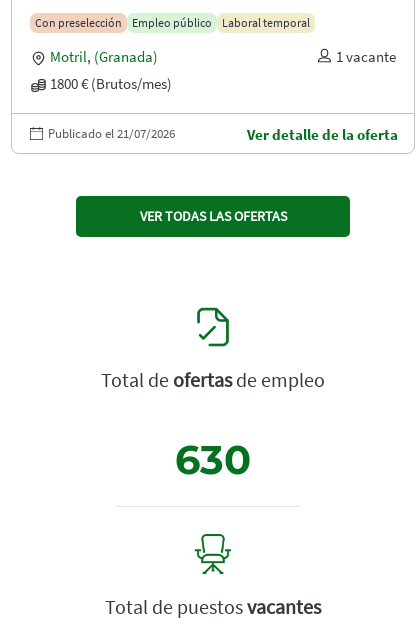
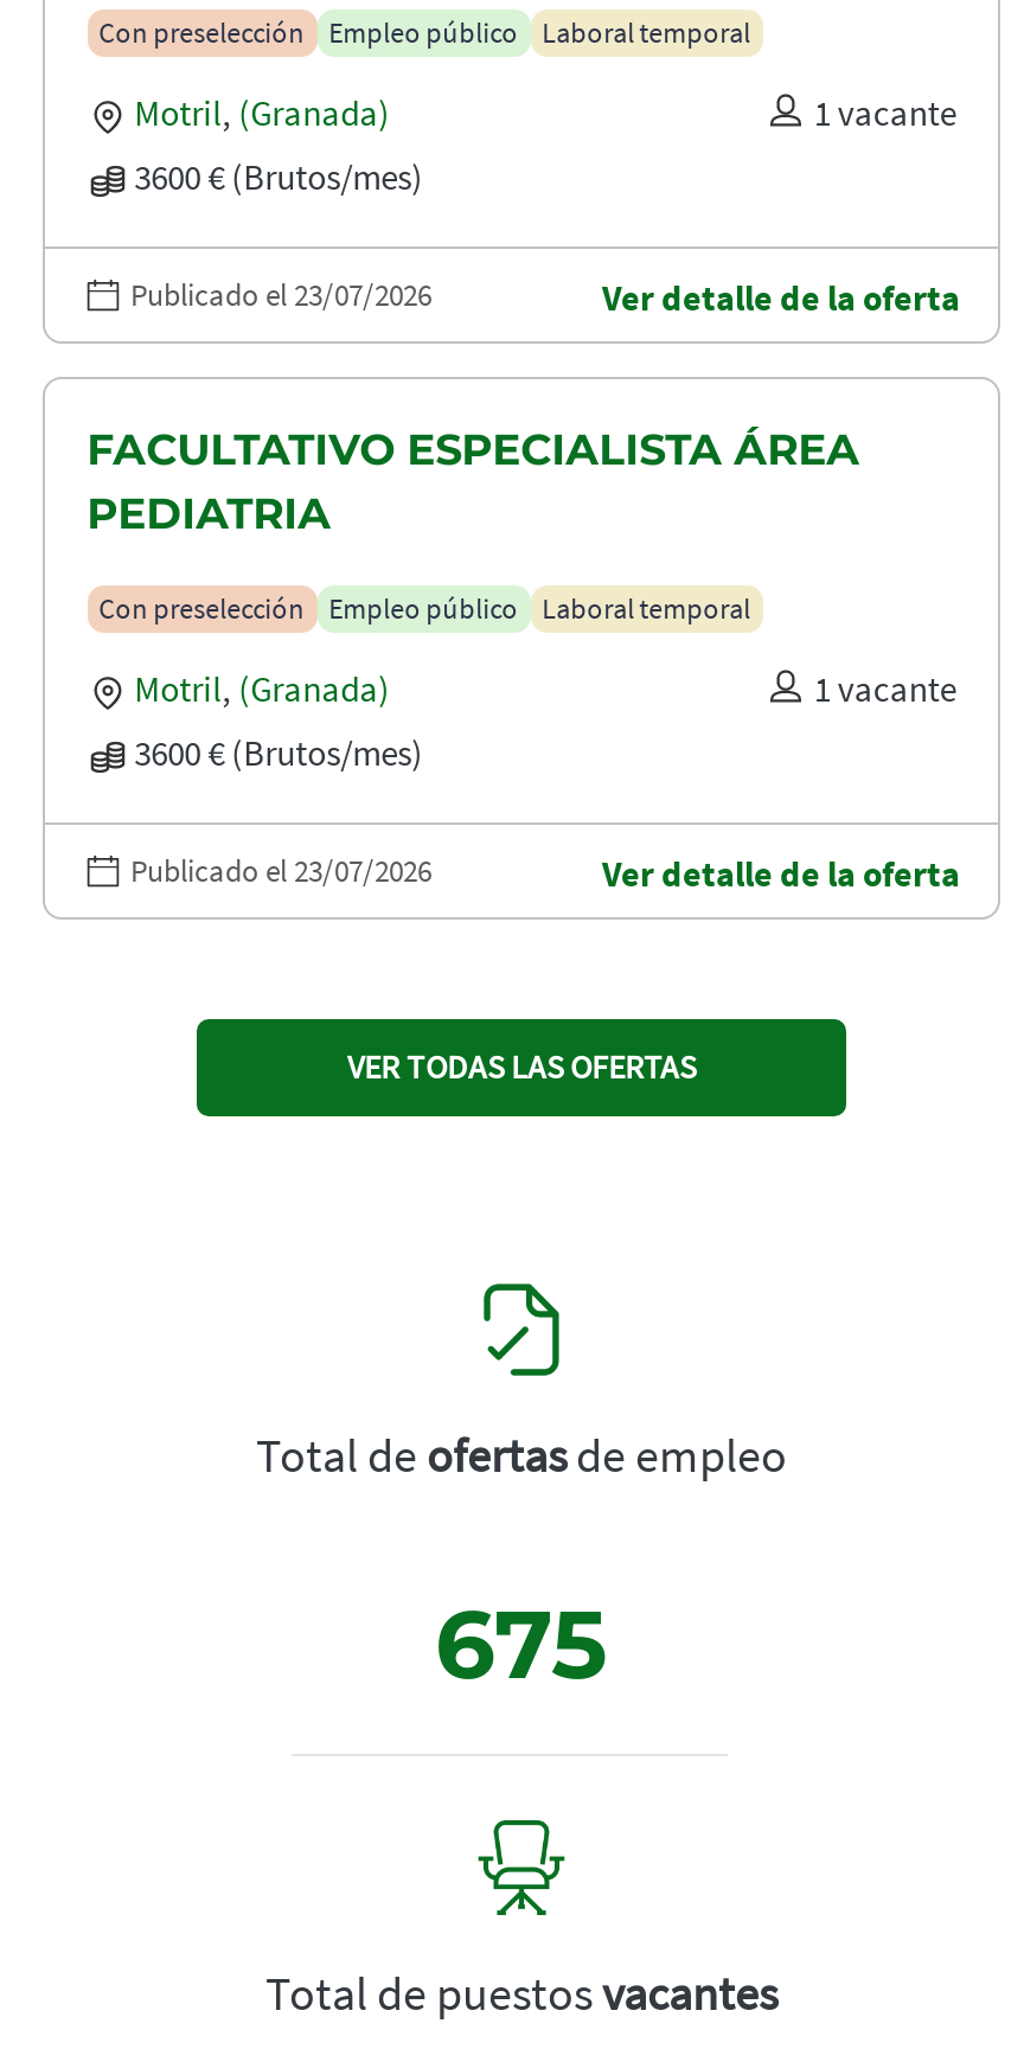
- 1800 € (Brutos/mes)
- Publicado el 21/07/2026
+ 3600 € (Brutos/mes)
+ Publicado el 23/07/2026
+ Ver detalle de la oferta
+ FACULTATIVO ESPECIALISTA ÁREA
+ PEDIATRIA
+ Con preselección
+ Empleo público
+ Laboral temporal
+ Motril, (Granada)
+ 1 vacante
+ 3600 € (Brutos/mes)
+ Publicado el 23/07/2026

- 630
+ 675
